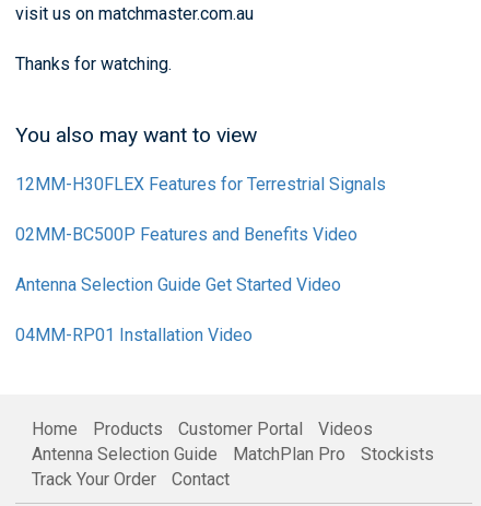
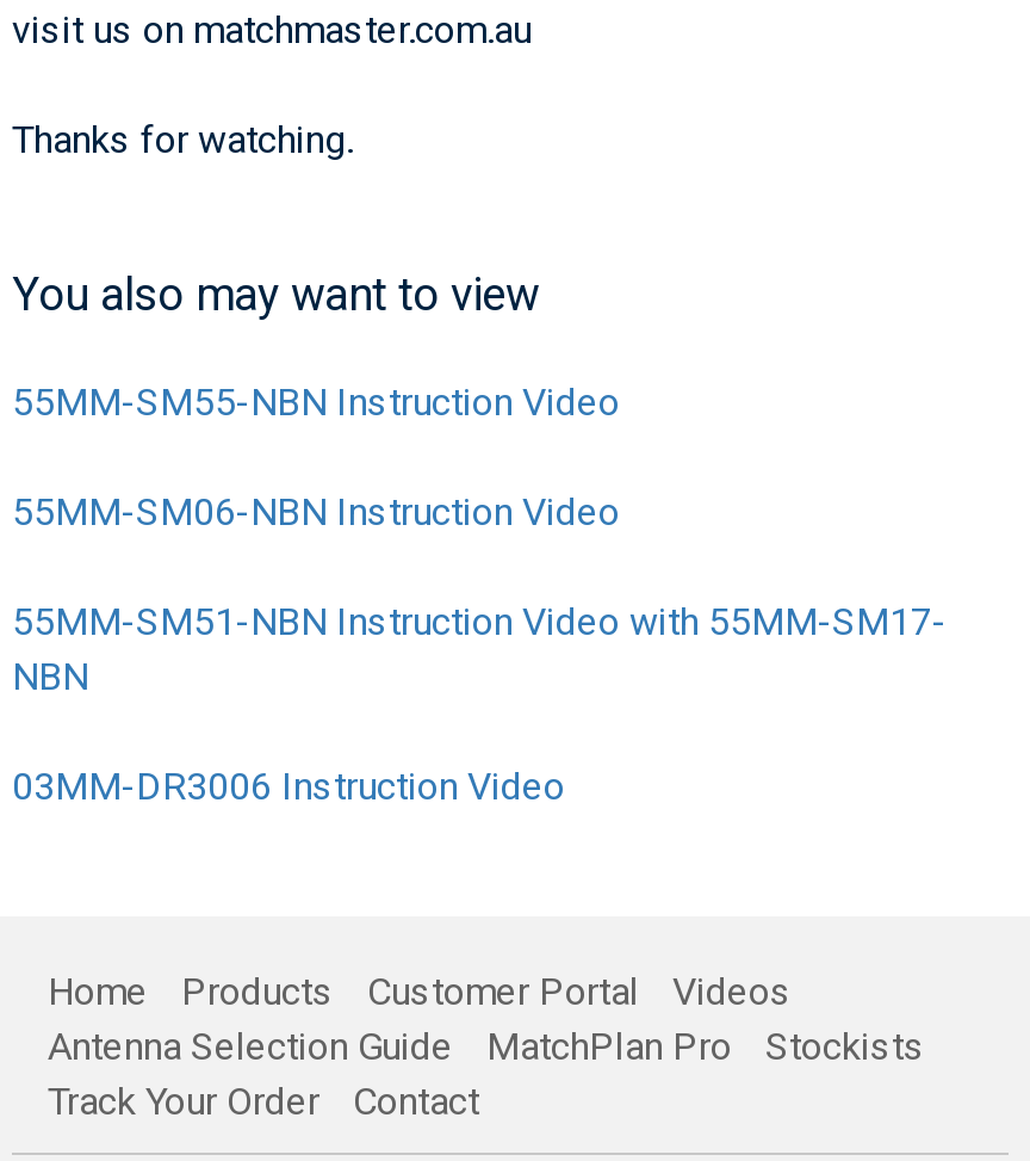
- 12MM-H30FLEX Features for Terrestrial Signals
+ 55MM-SM55-NBN Instruction Video

- 02MM-BC500P Features and Benefits Video
+ 55MM-SM06-NBN Instruction Video

- Antenna Selection Guide Get Started Video
+ 55MM-SM51-NBN Instruction Video with 55MM-SM17-
+ NBN

- 04MM-RP01 Installation Video
+ 03MM-DR3006 Instruction Video
